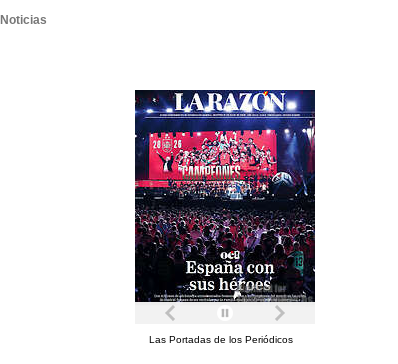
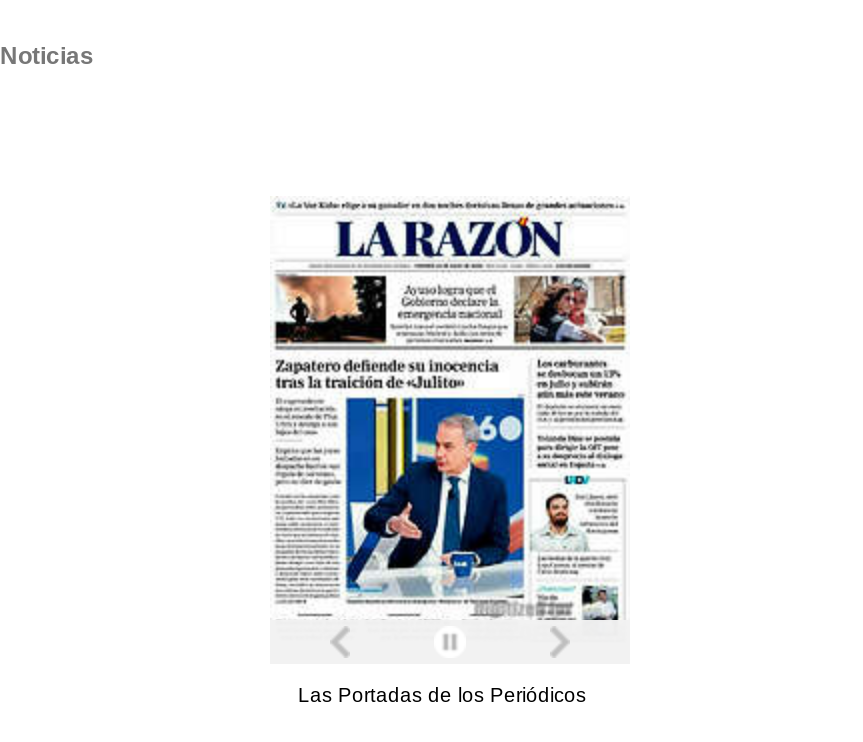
- [image]
+ [image]
